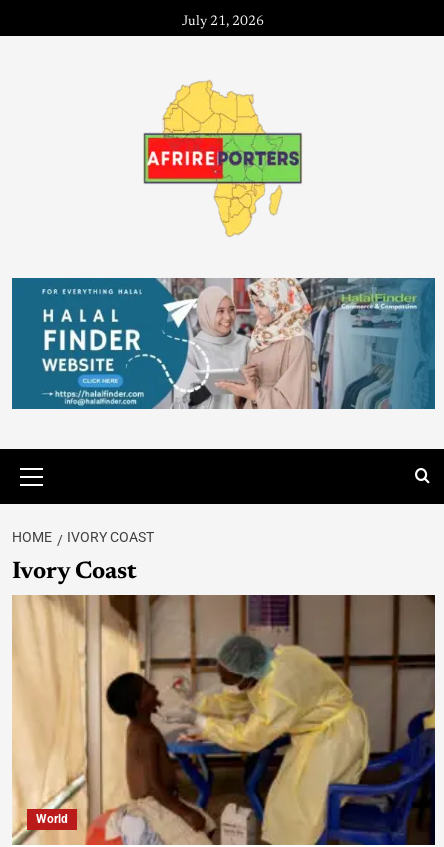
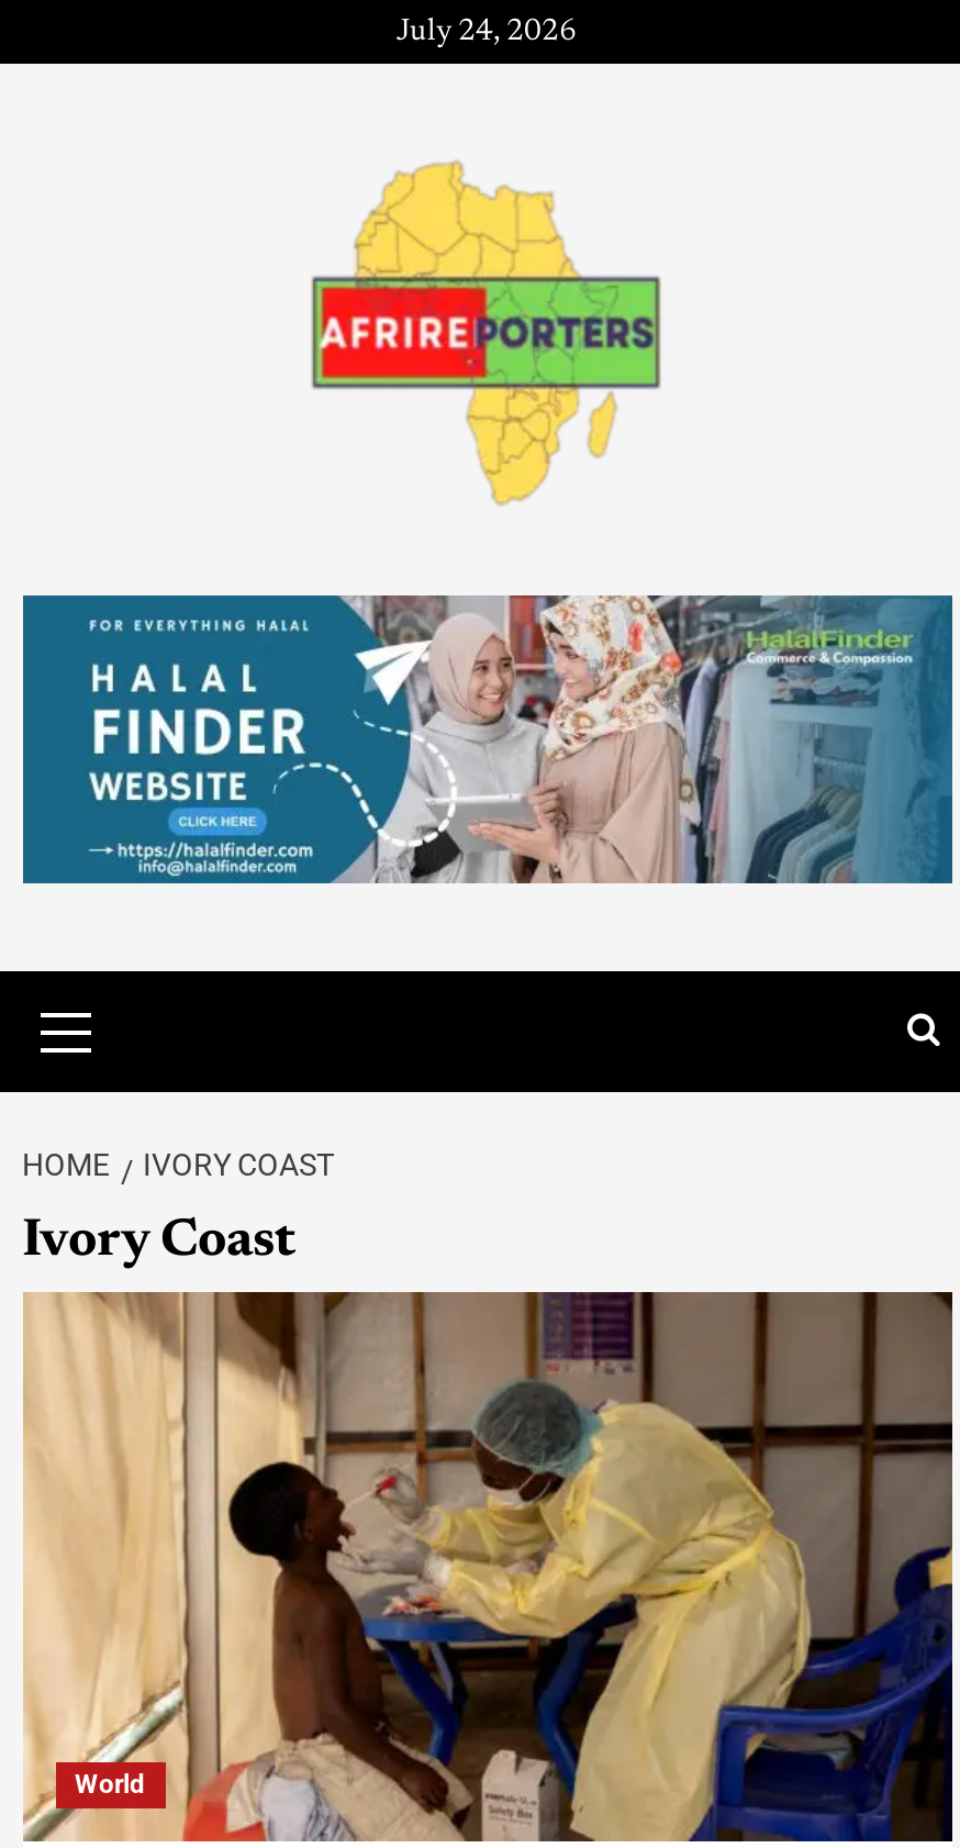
- July 21, 2026
+ July 24, 2026
